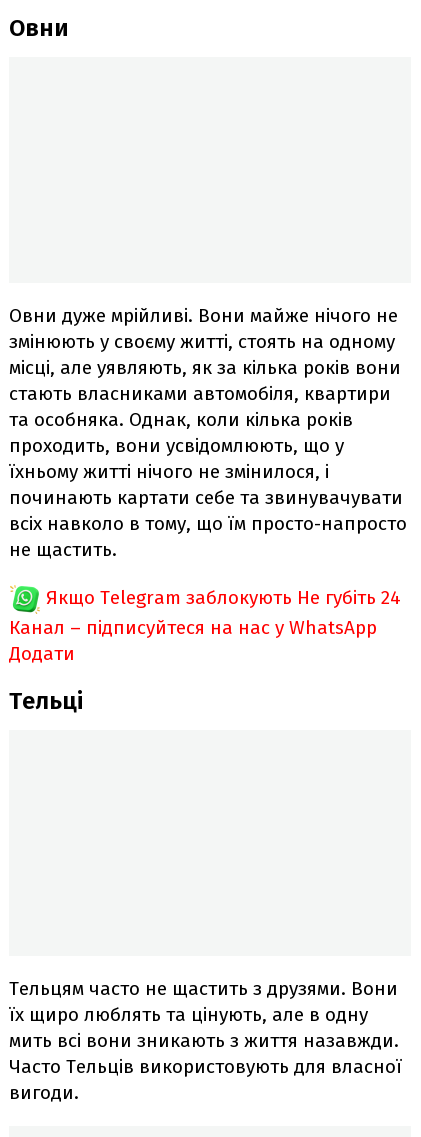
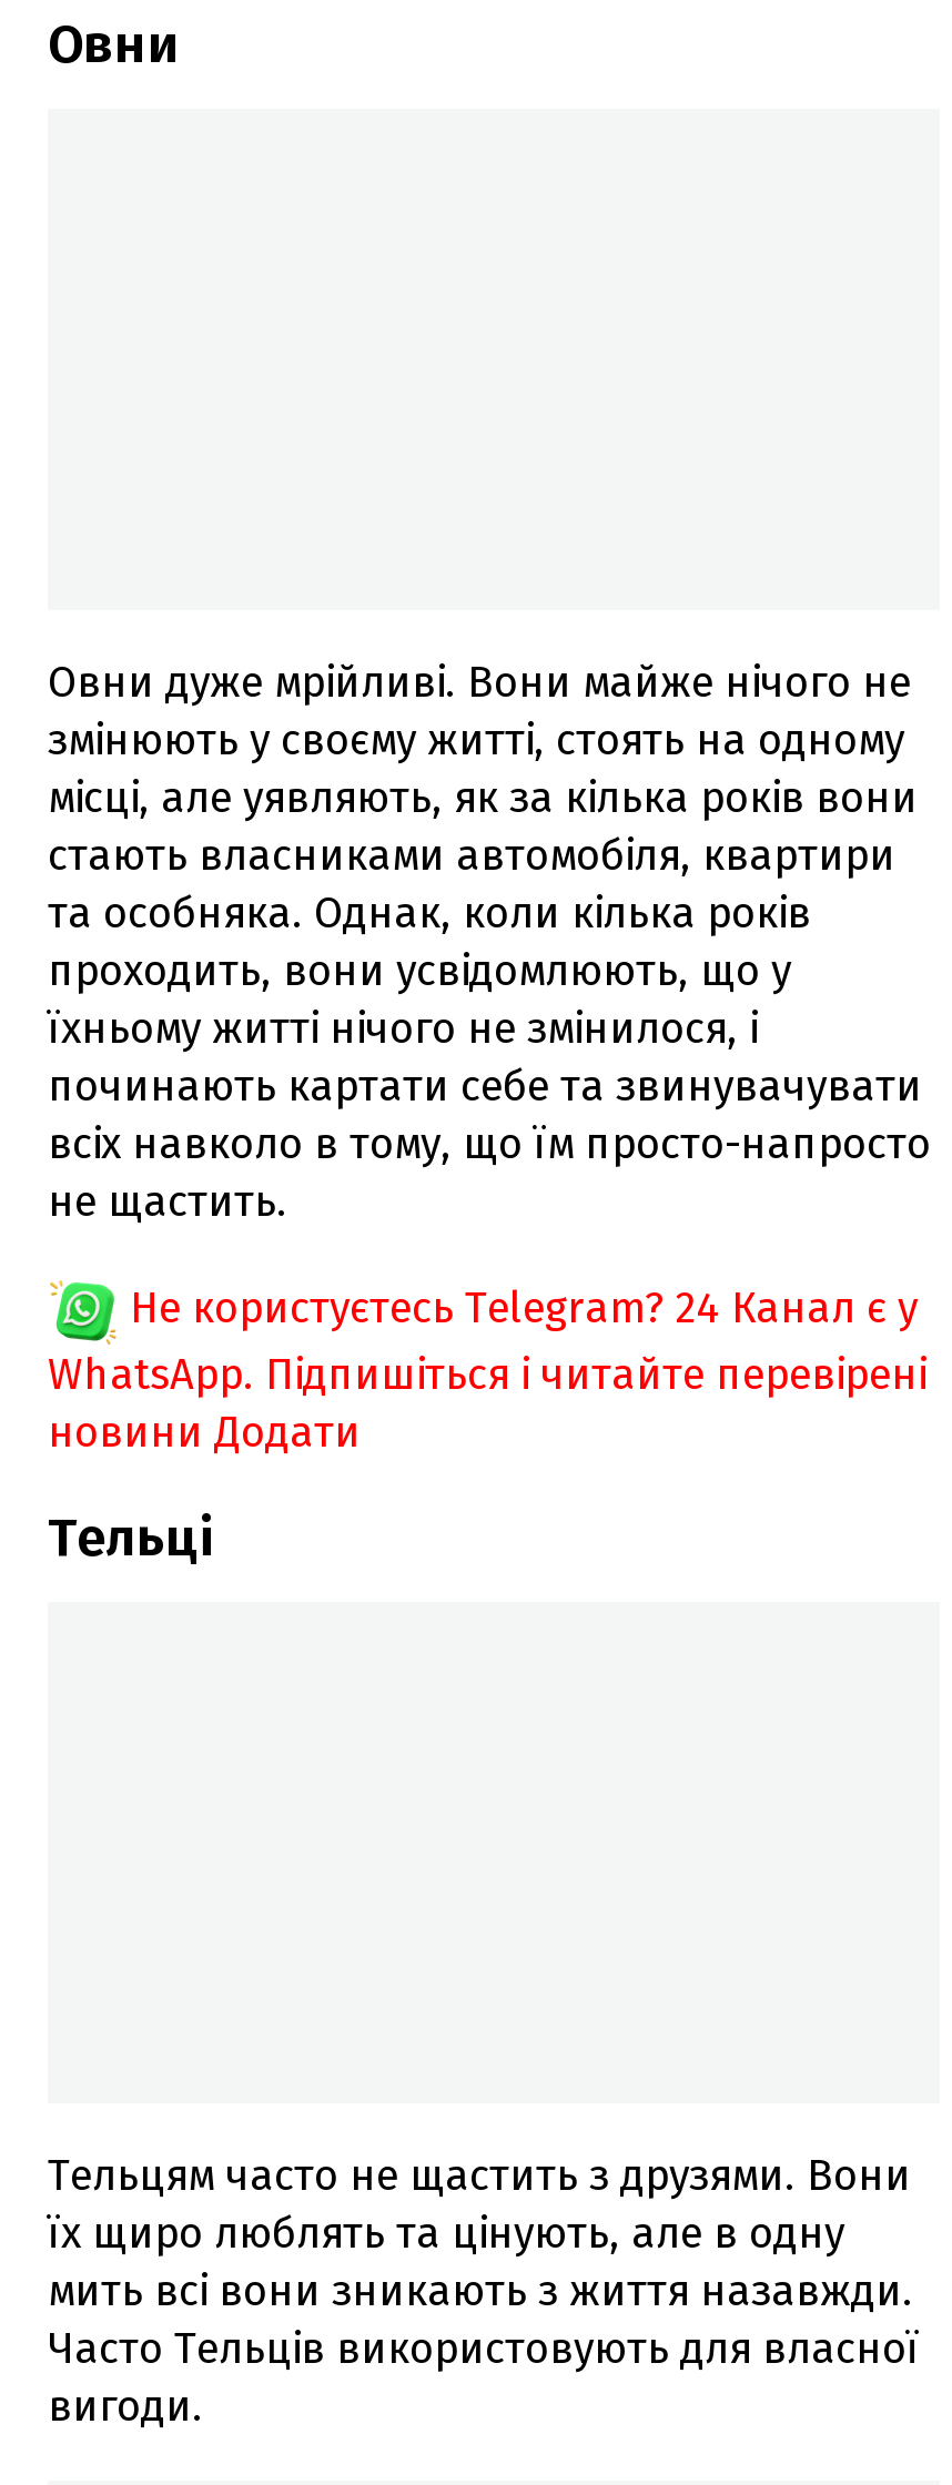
- Якщо Telegram заблокують Не губіть 24
- Канал – підписуйтеся на нас у WhatsApp
- Додати
+ Не користуєтесь Telegram? 24 Канал є у
+ WhatsApp. Підпишіться і читайте перевірені
+ новини Додати
